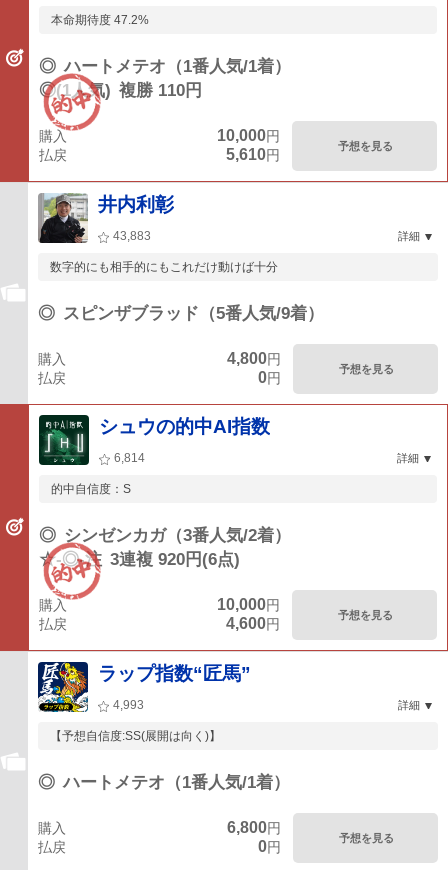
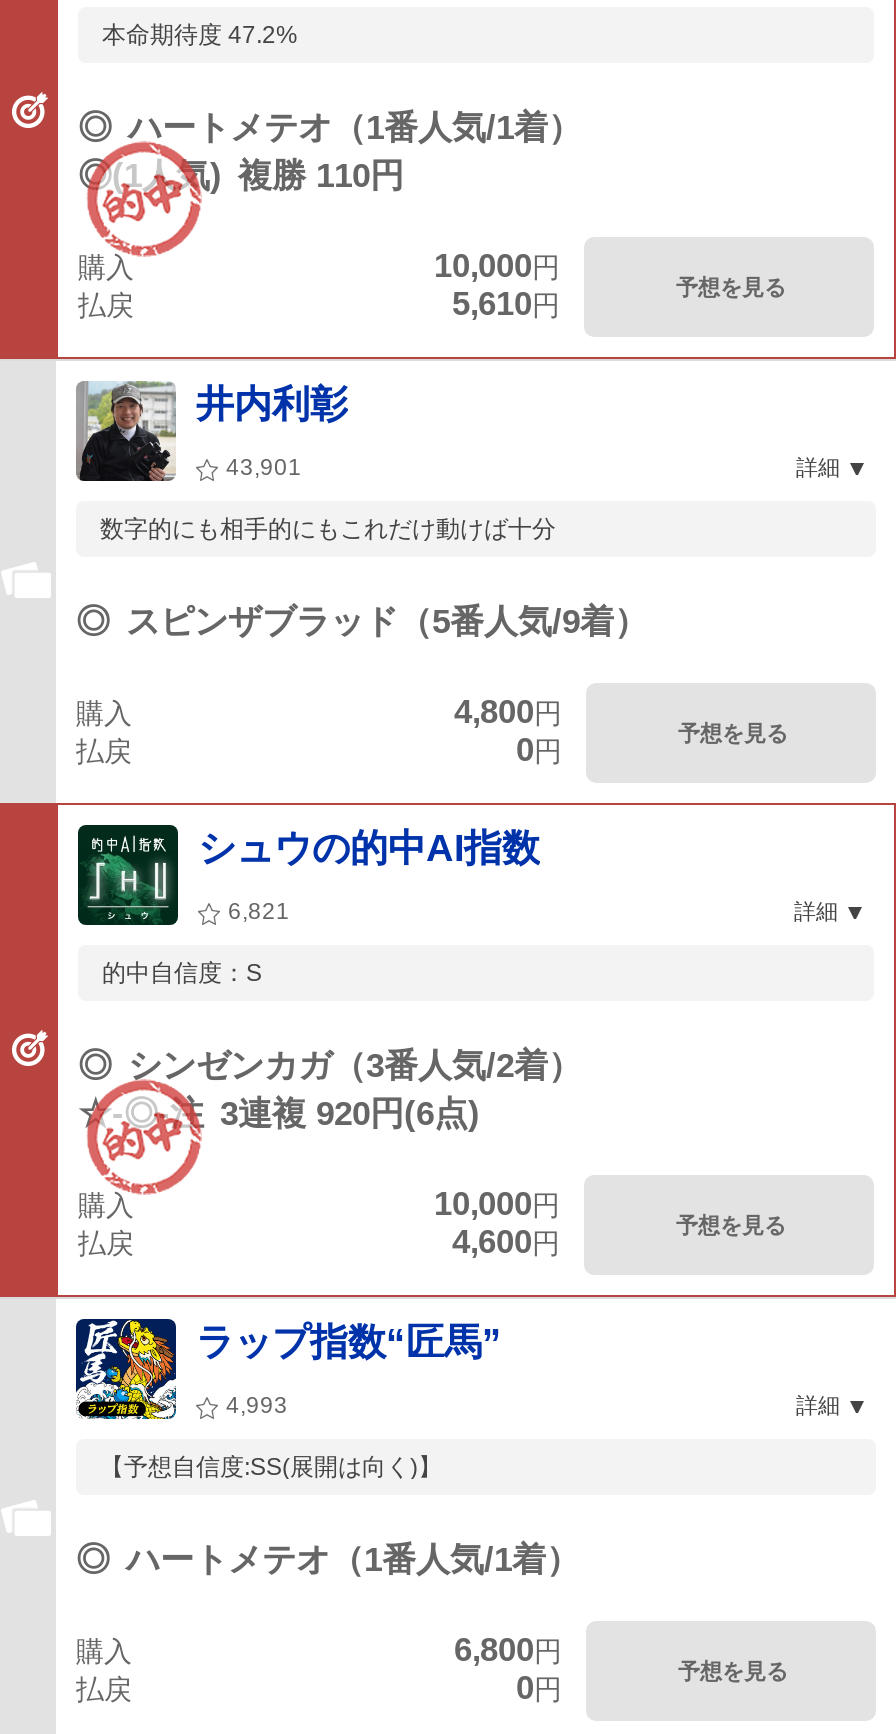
- 43,883
+ 43,901

- 6,814
+ 6,821
